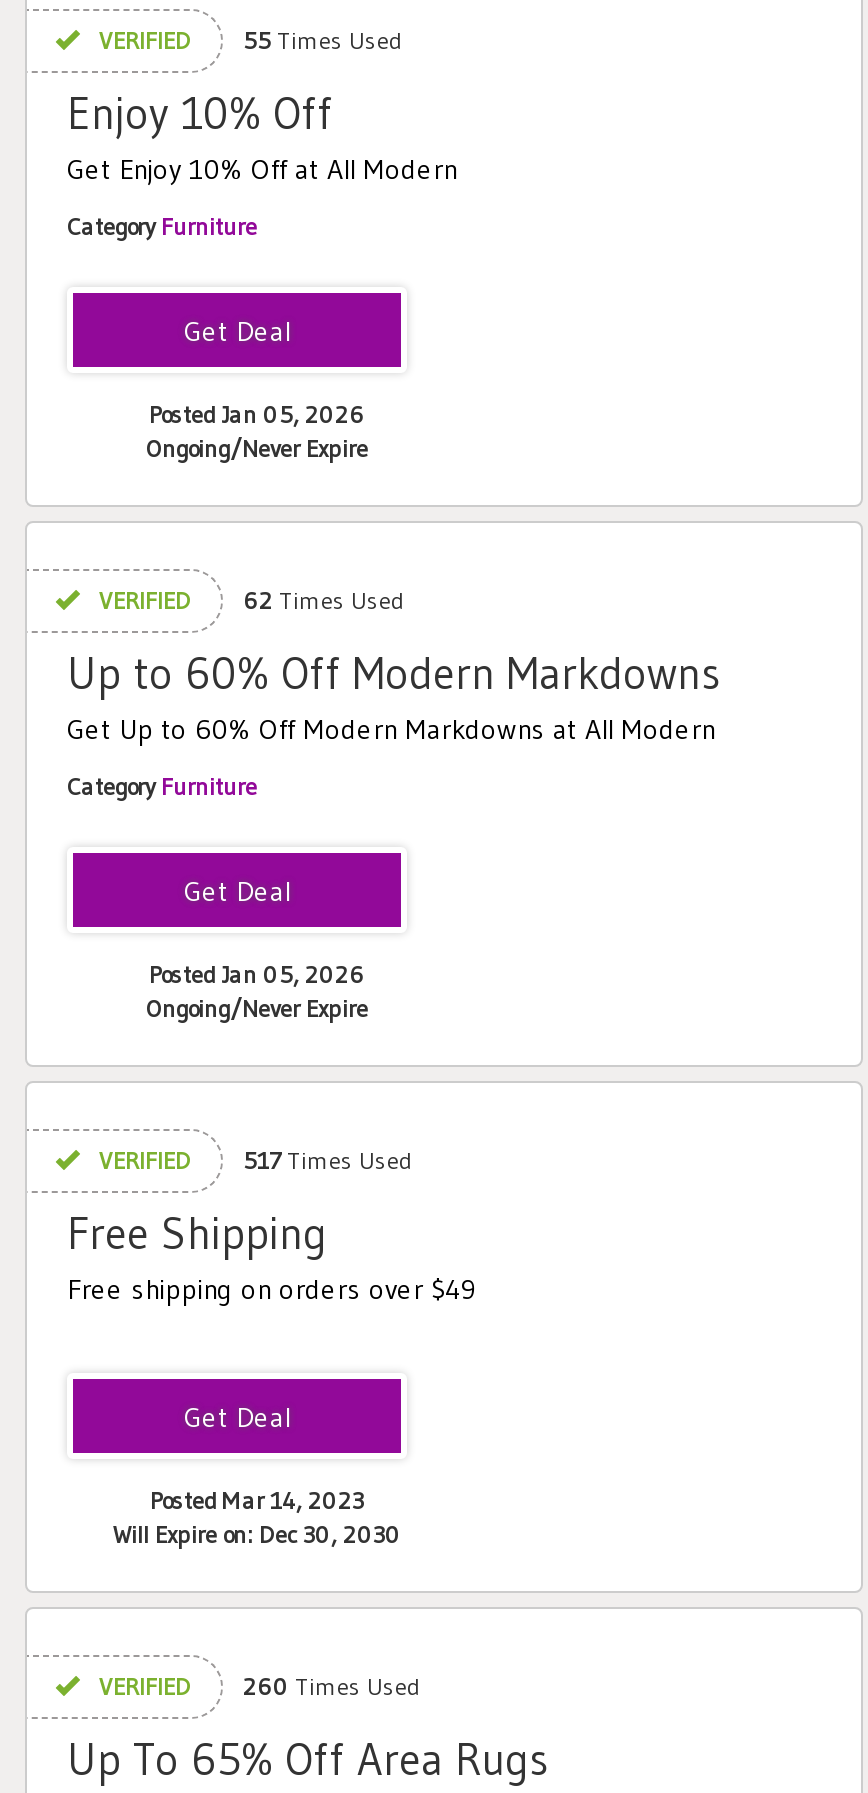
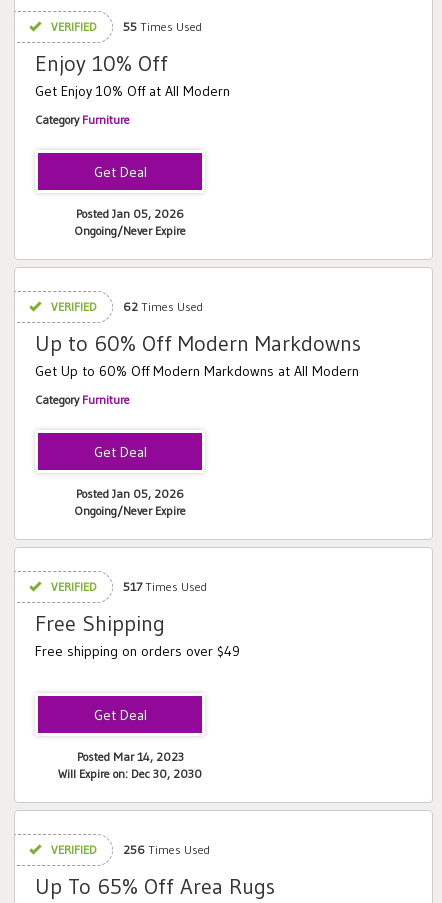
- VERIFIED 260 Times Used
+ VERIFIED 256 Times Used
